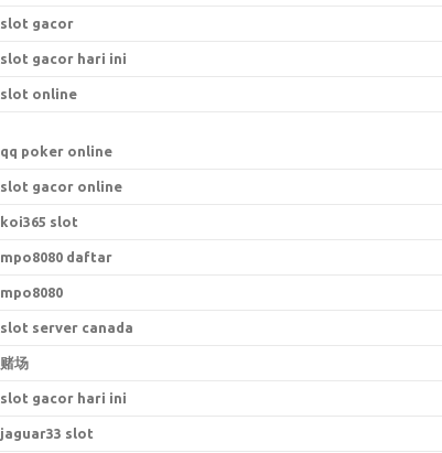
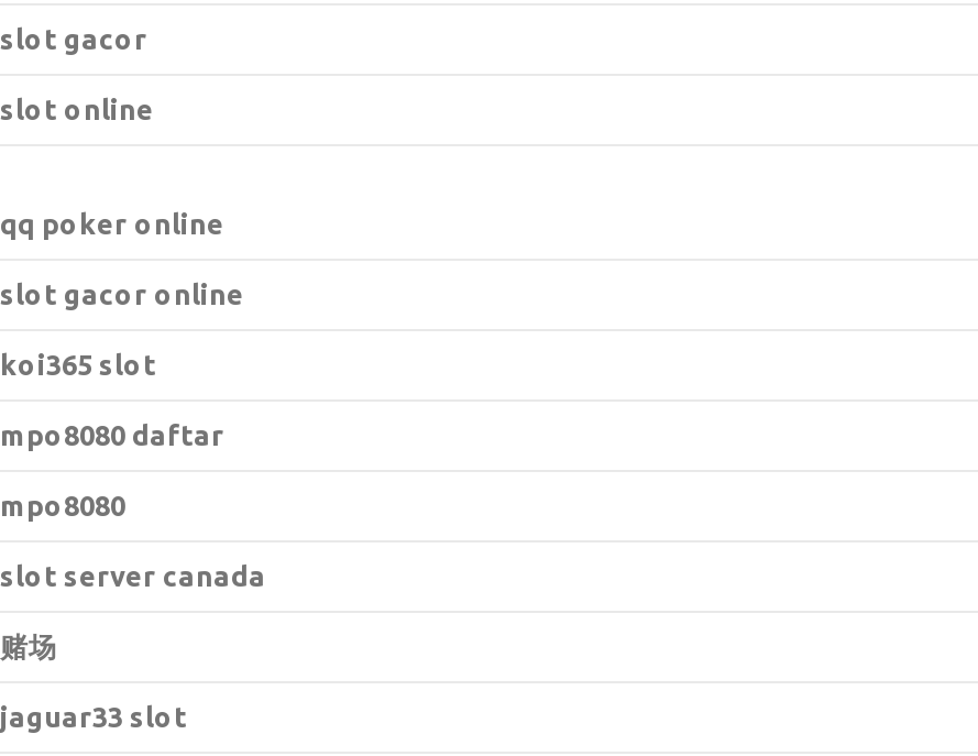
- slot gacor hari ini

- slot gacor hari ini
